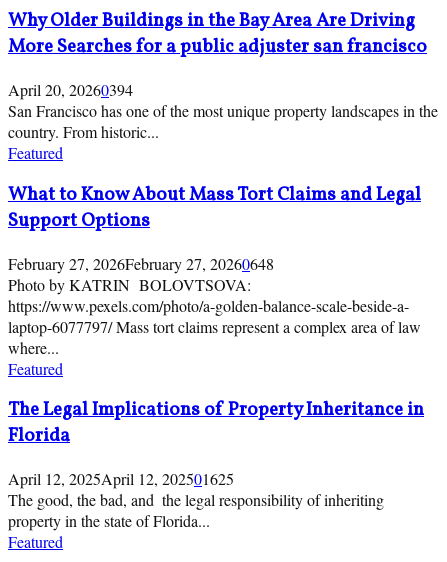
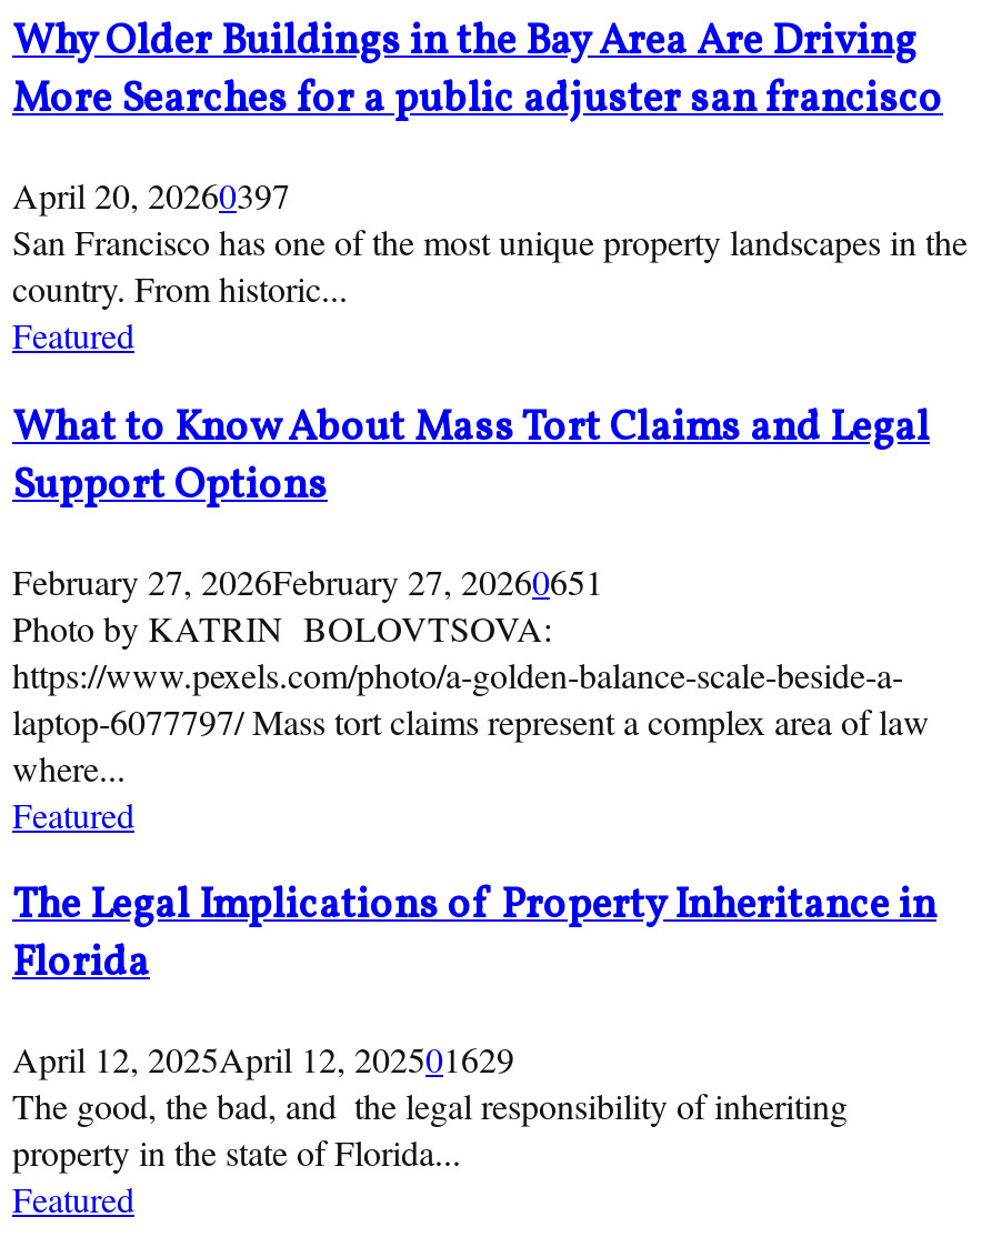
- April 20, 20260394
+ April 20, 20260397

- February 27, 2026February 27, 20260648
+ February 27, 2026February 27, 20260651

- April 12, 2025April 12, 202501625
+ April 12, 2025April 12, 202501629
